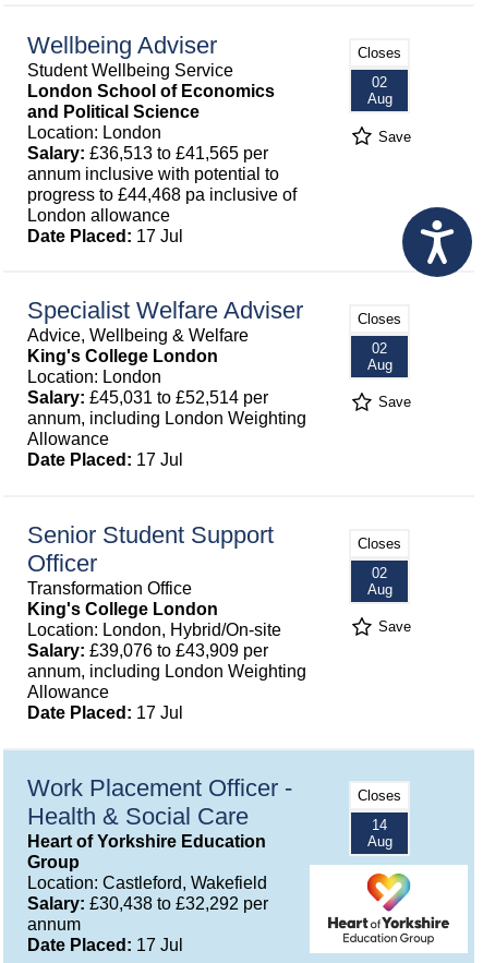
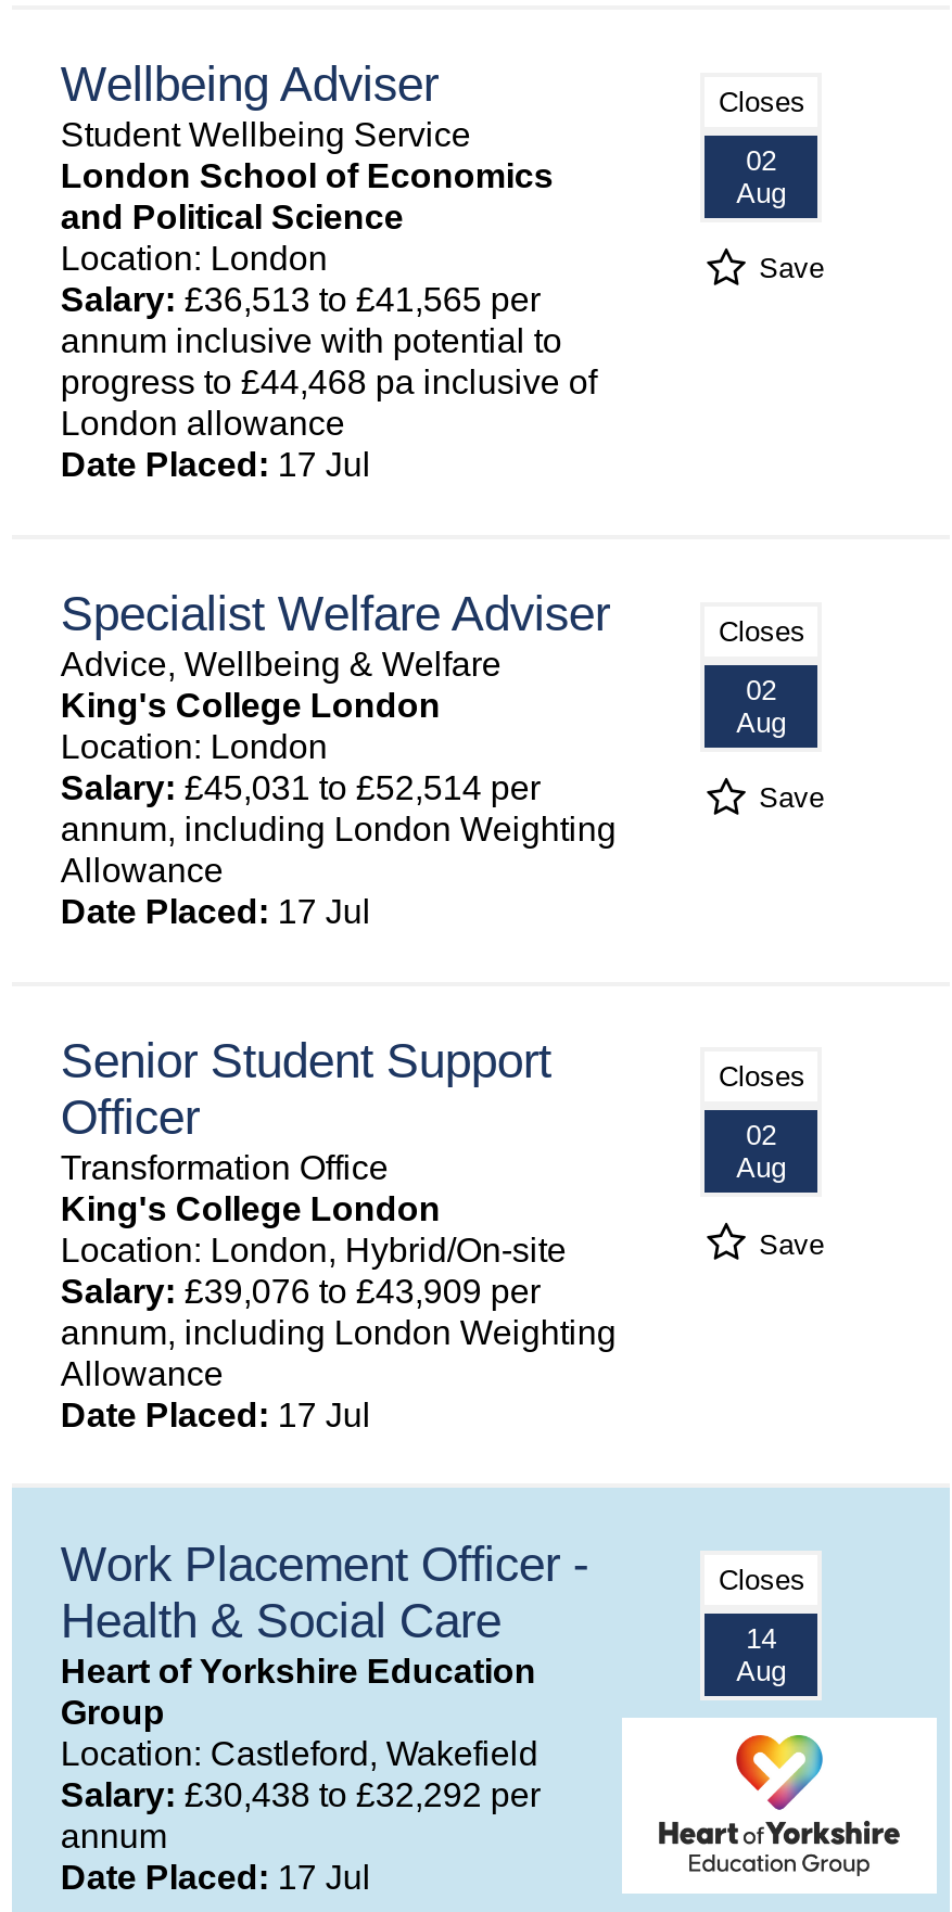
- [image]
